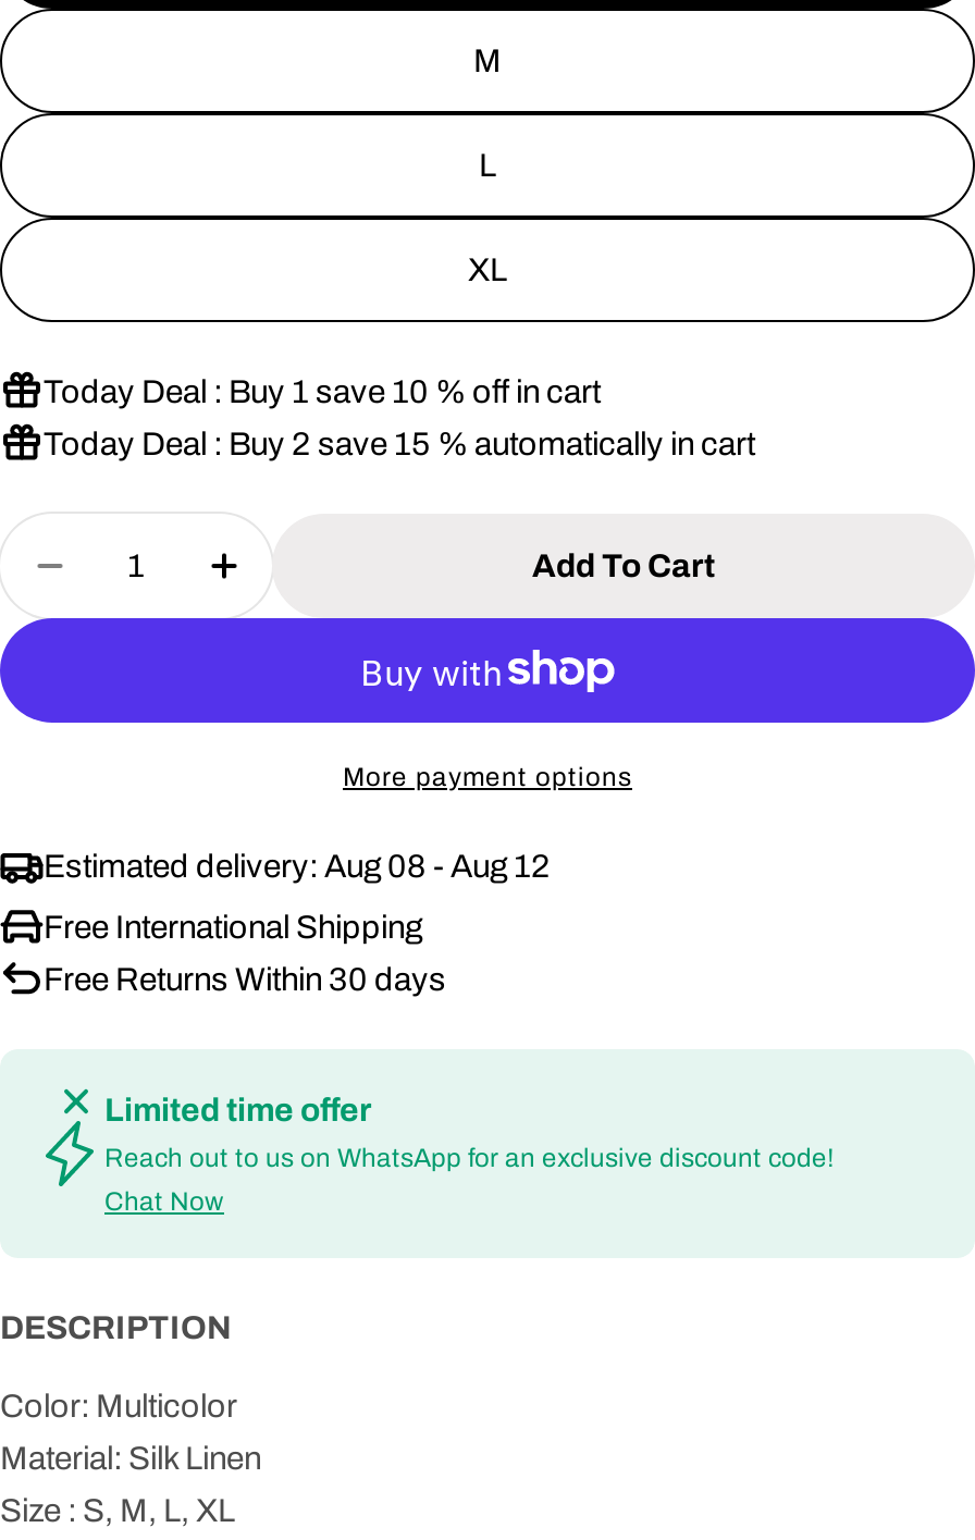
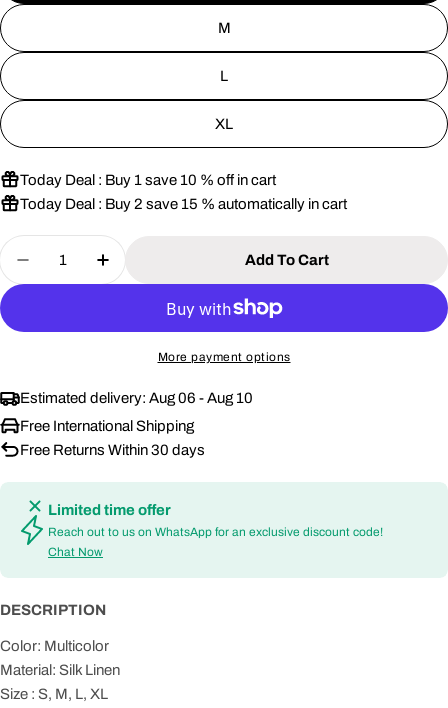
- Estimated delivery: Aug 08 - Aug 12
+ Estimated delivery: Aug 06 - Aug 10
